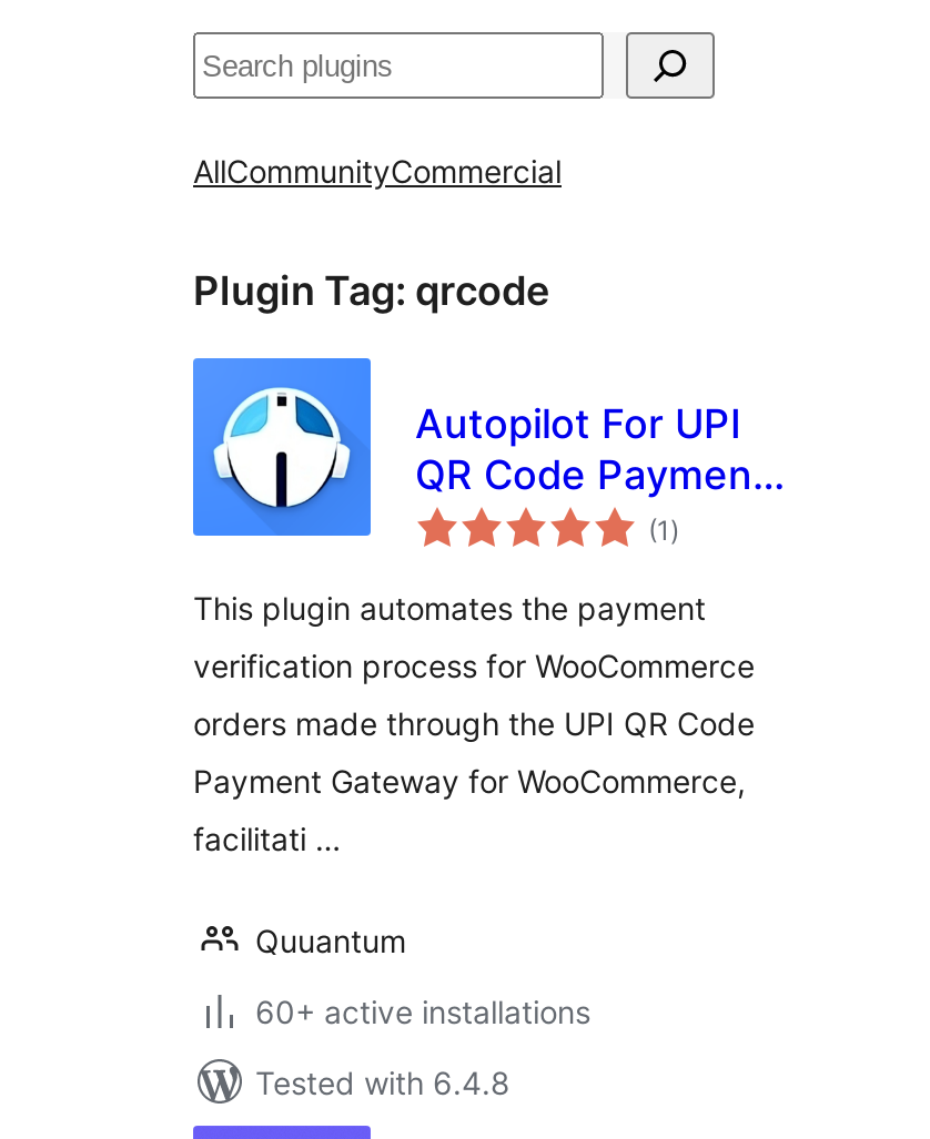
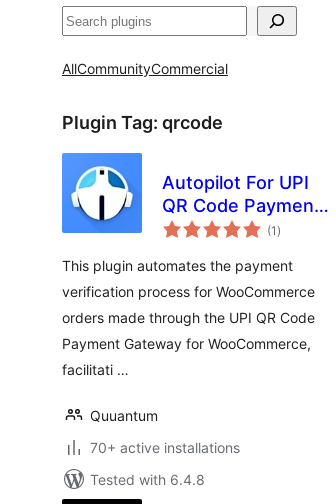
- 60+ active installations
+ 70+ active installations
